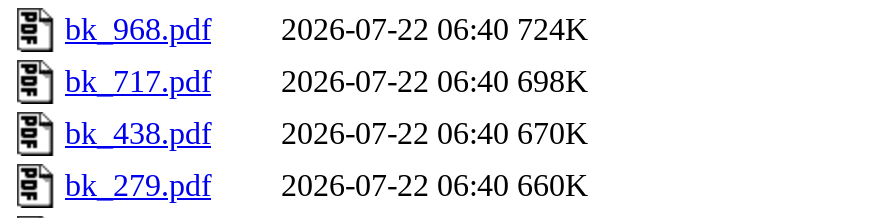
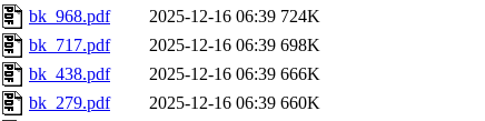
- 2026-07-22 06:40 724K
+ 2025-12-16 06:39 724K

- 2026-07-22 06:40 698K
+ 2025-12-16 06:39 698K

- 2026-07-22 06:40 670K
+ 2025-12-16 06:39 666K

- 2026-07-22 06:40 660K
+ 2025-12-16 06:39 660K
